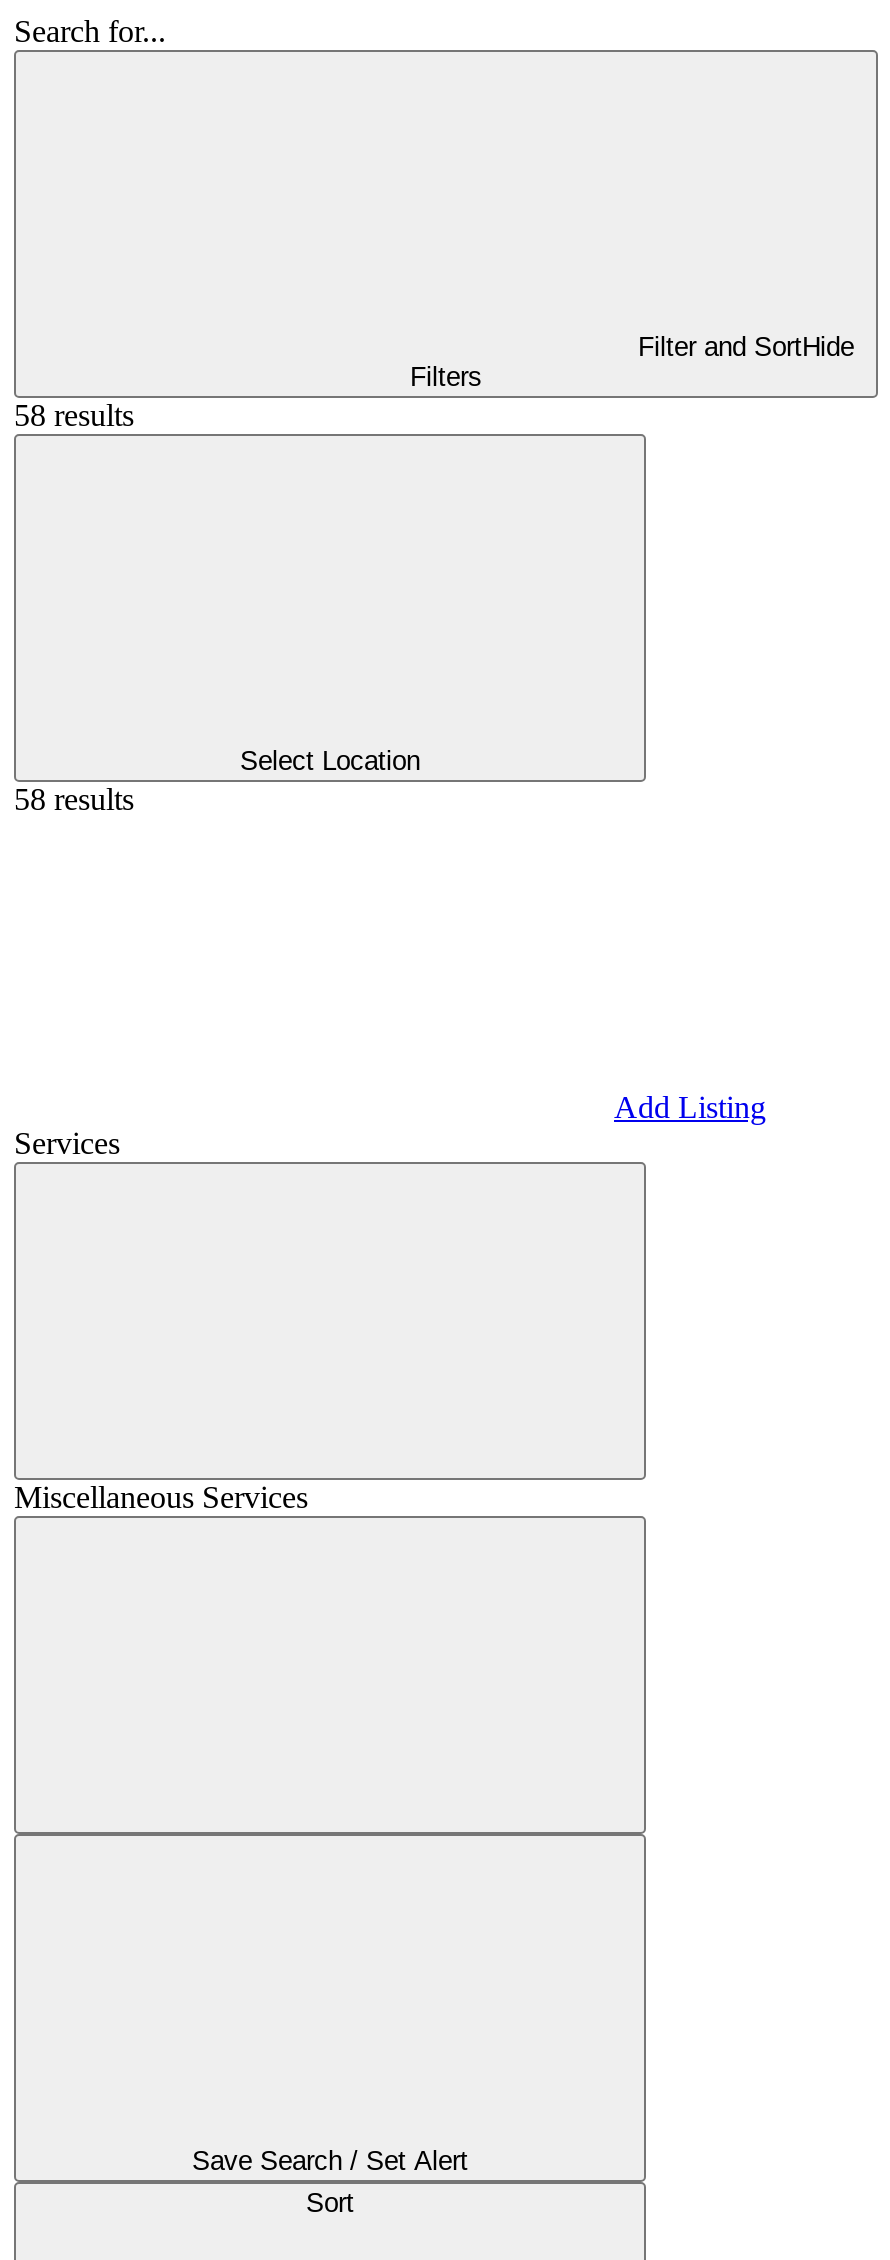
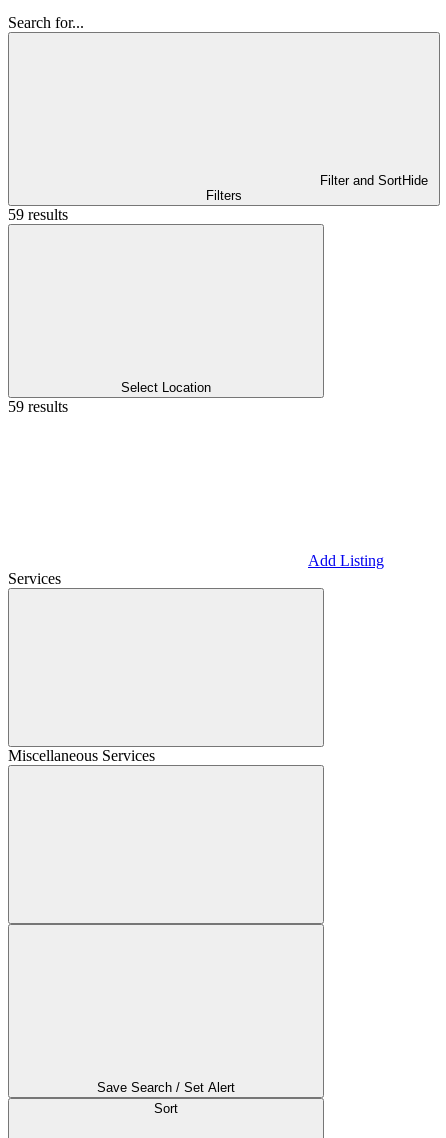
- 58 results
+ 59 results

- 58 results
+ 59 results
